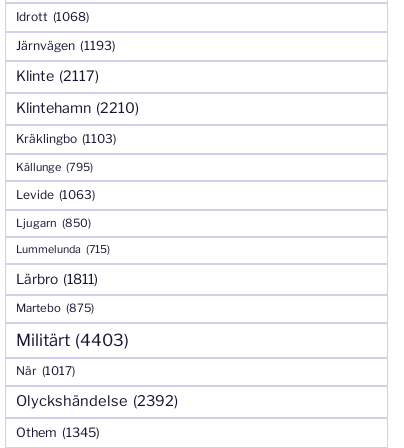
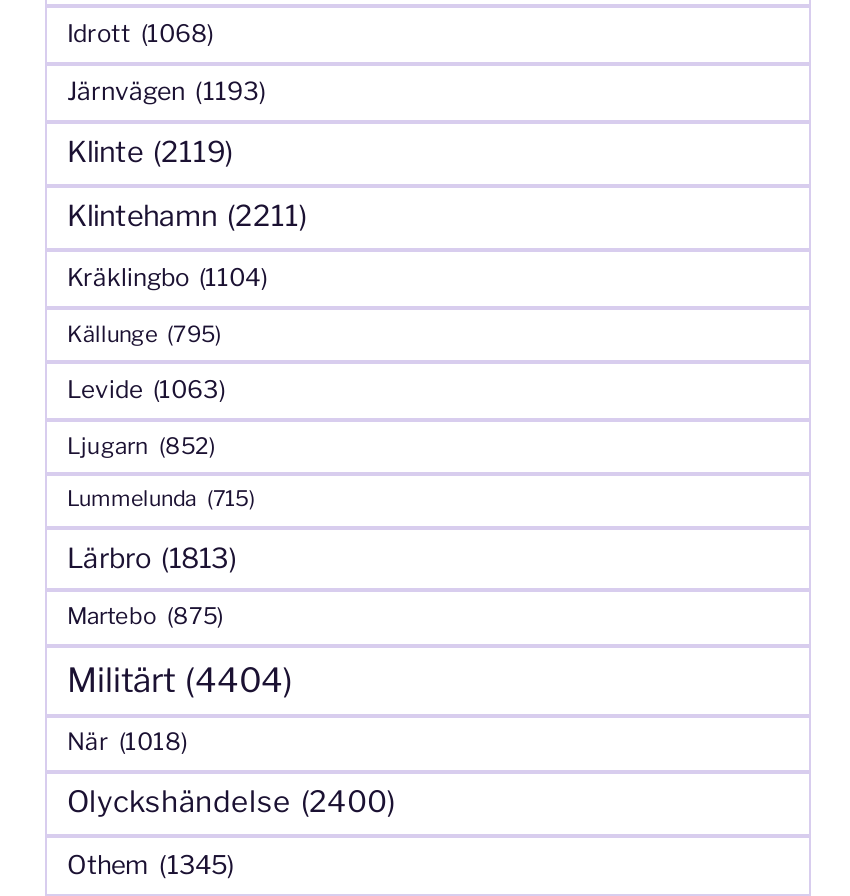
- Klinte (2117)
+ Klinte (2119)

- Klintehamn (2210)
+ Klintehamn (2211)

- Kräklingbo (1103)
+ Kräklingbo (1104)

- Ljugarn (850)
+ Ljugarn (852)

- Lärbro (1811)
+ Lärbro (1813)

- Militärt (4403)
+ Militärt (4404)

- När (1017)
+ När (1018)

- Olyckshändelse (2392)
+ Olyckshändelse (2400)
